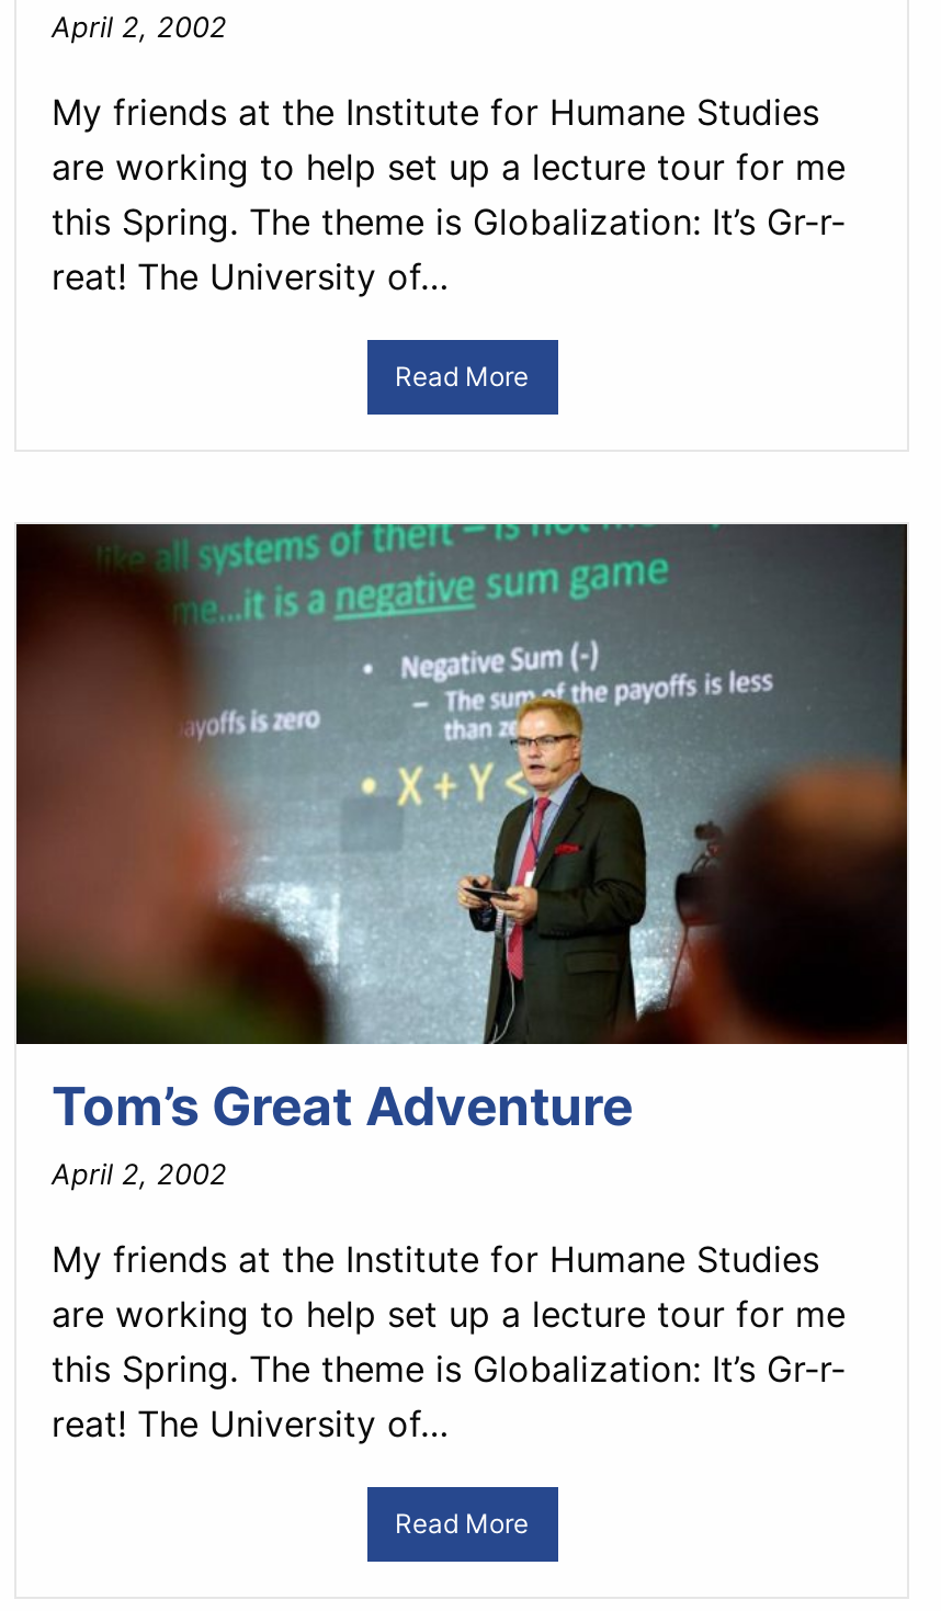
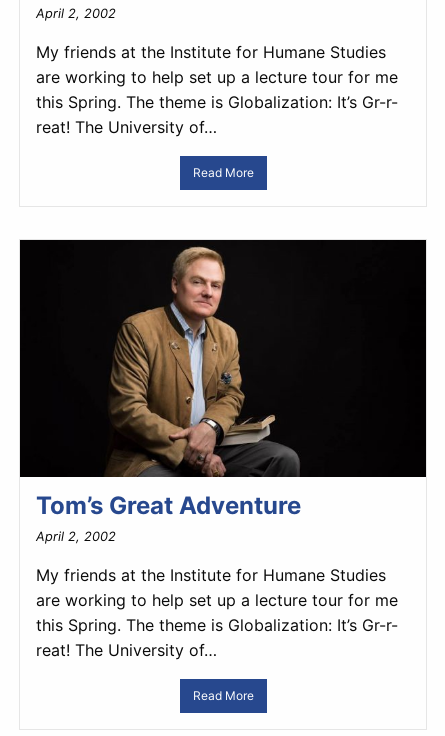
- [image]
+ [image]
